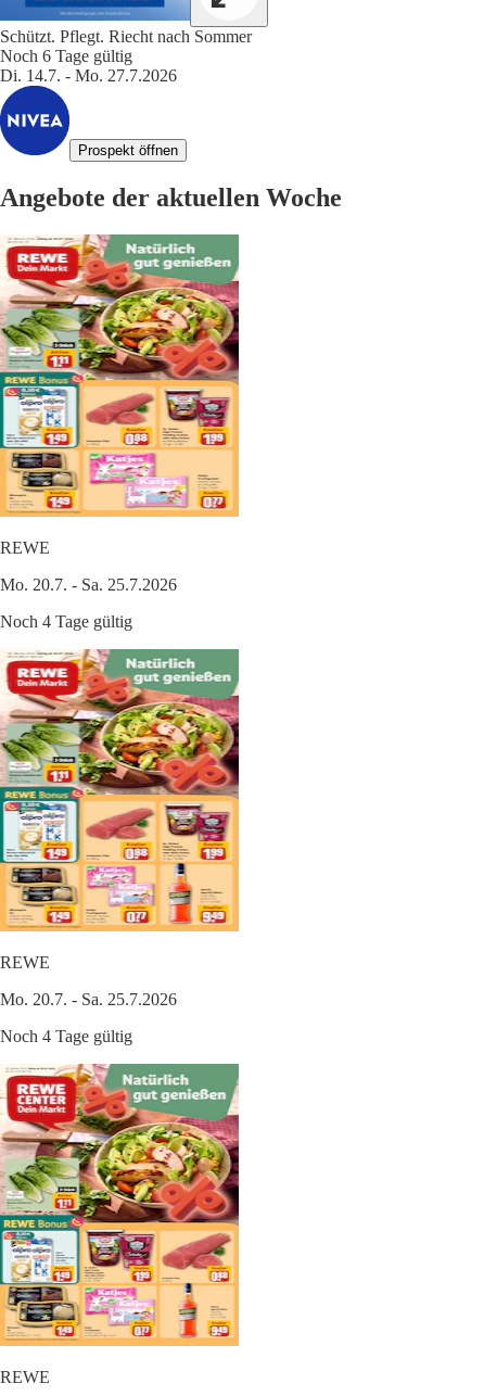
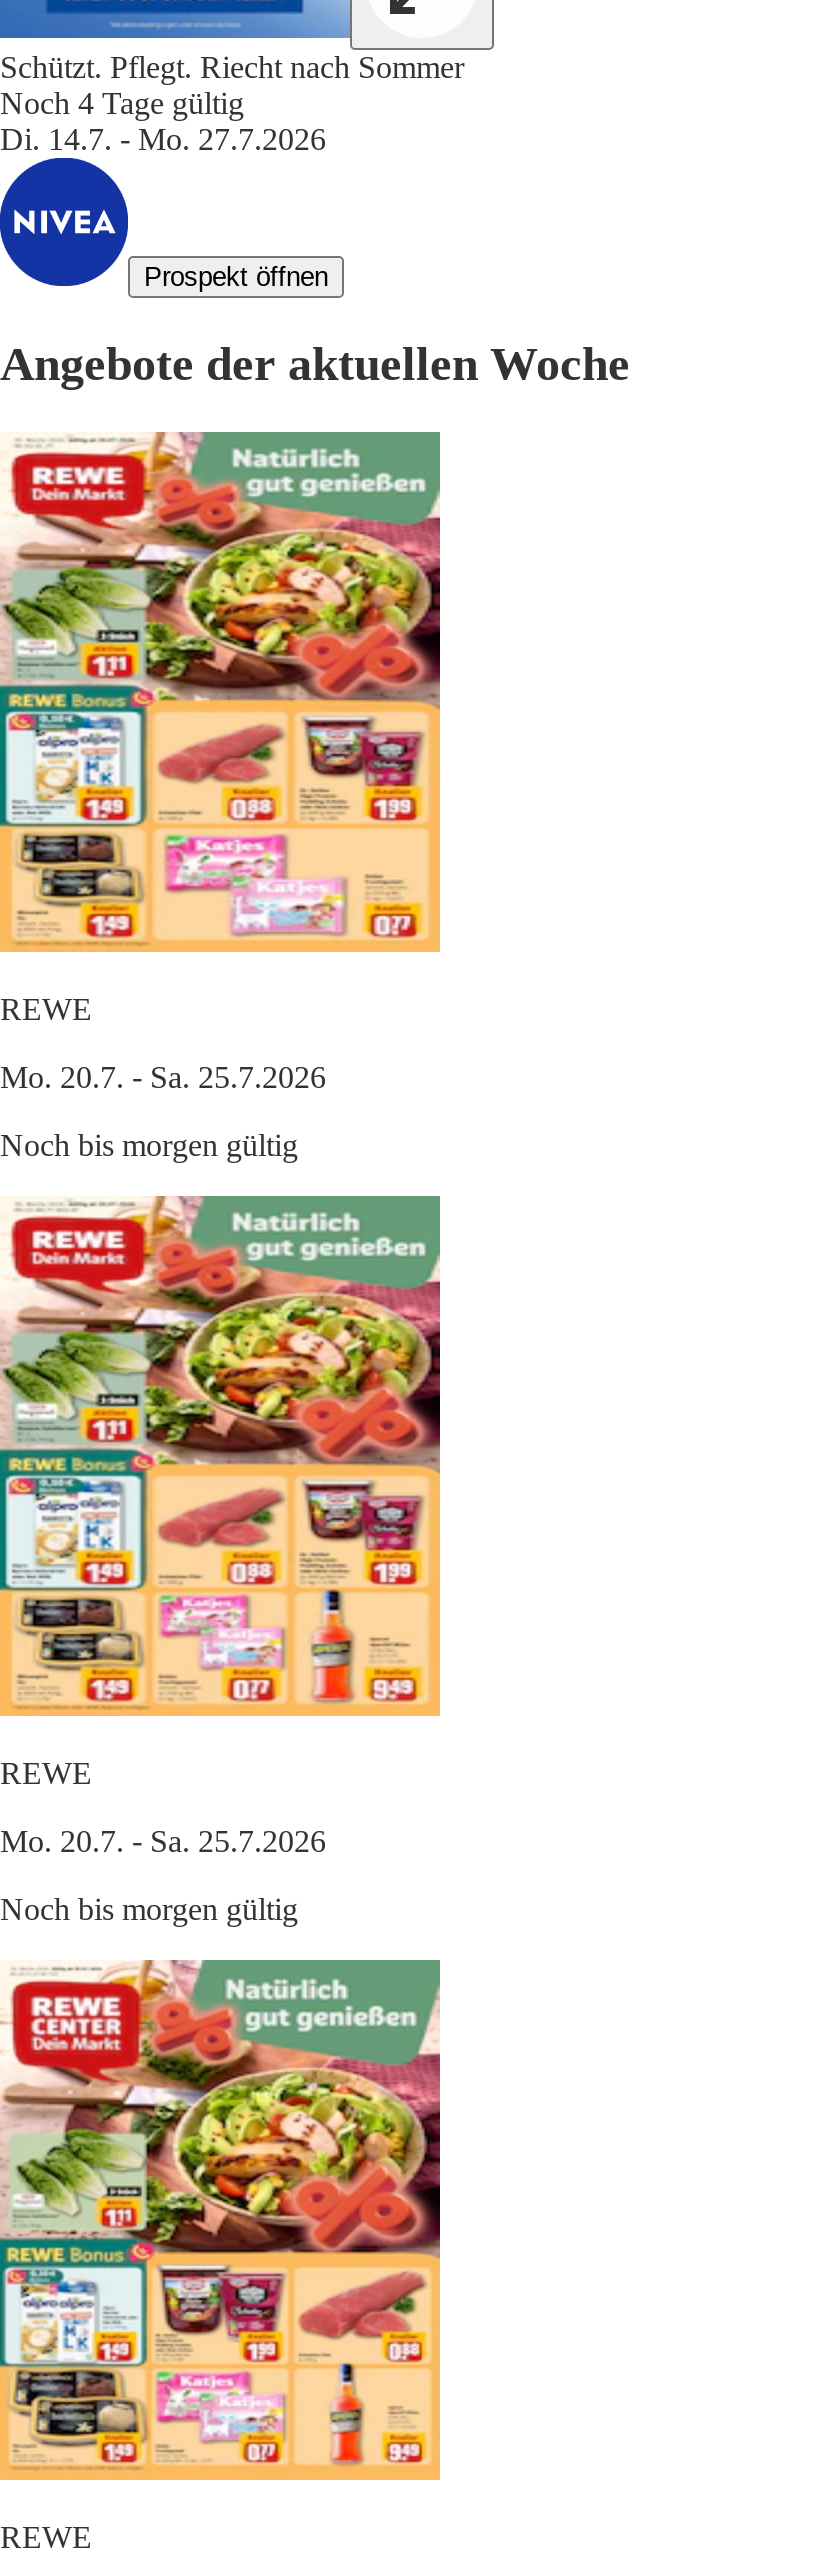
- Noch 6 Tage gültig
+ Noch 4 Tage gültig

- Noch 4 Tage gültig
+ Noch bis morgen gültig

- Noch 4 Tage gültig
+ Noch bis morgen gültig
